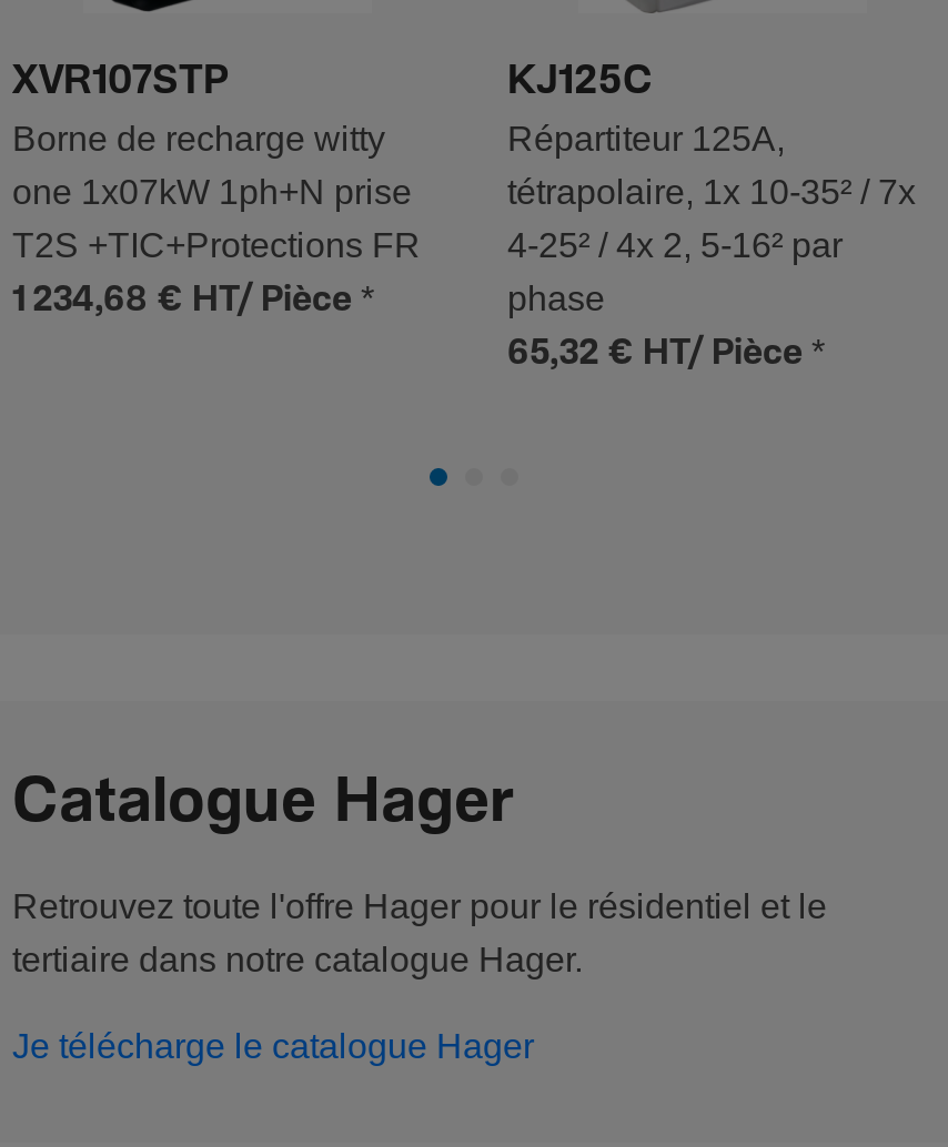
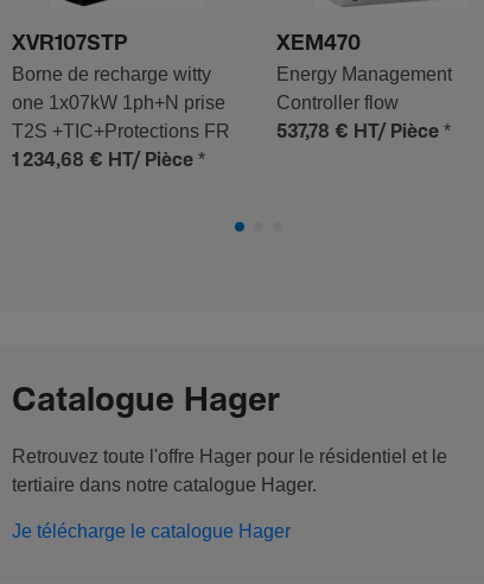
- KJ125C
- Répartiteur 125A,
- tétrapolaire, 1x 10-35² / 7x
- 4-25² / 4x 2, 5-16² par
- phase
- 65,32 € HT/ Pièce *
+ XEM470
+ Energy Management
+ Controller flow
+ 537,78 € HT/ Pièce *
